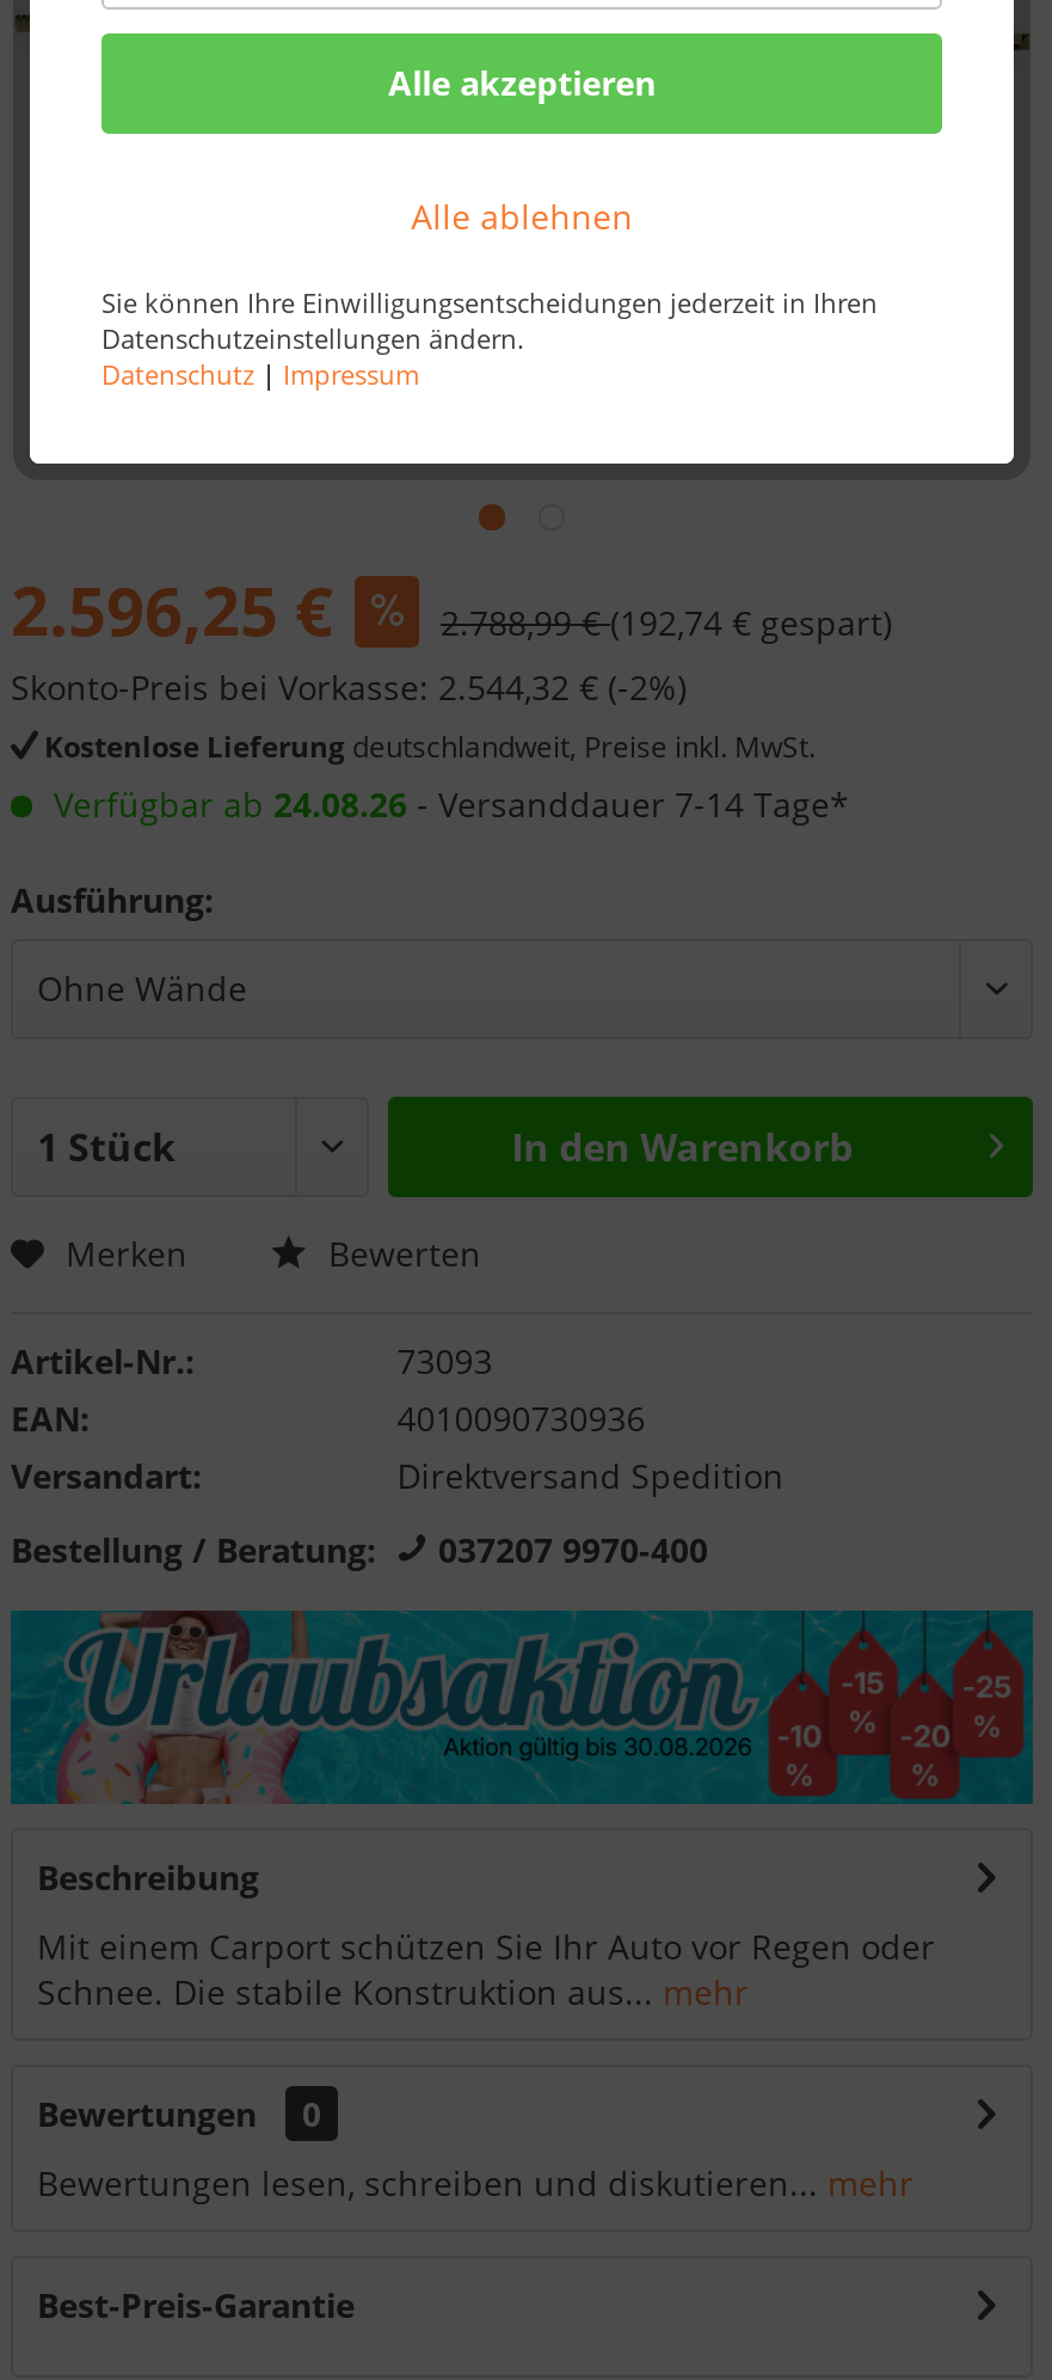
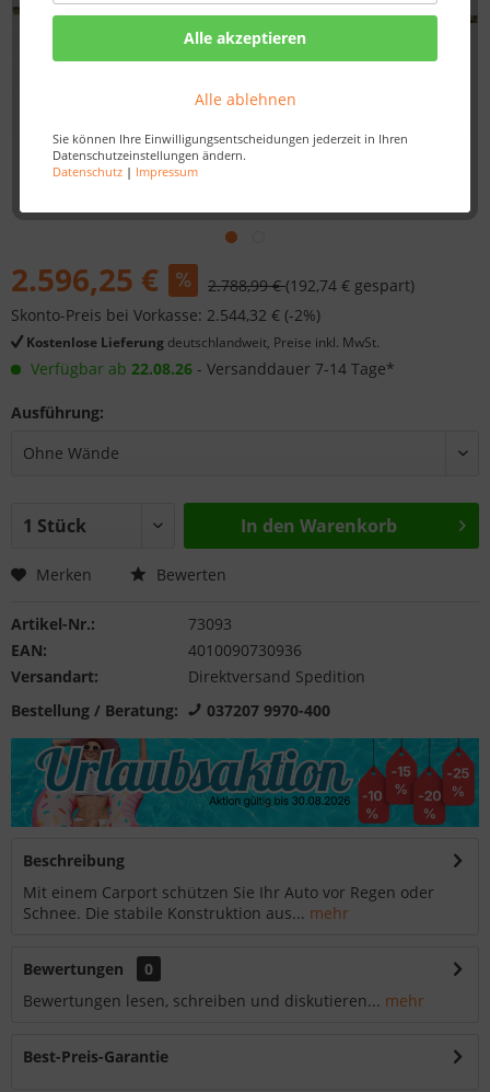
- Verfügbar ab 24.08.26 - Versanddauer 7-14 Tage*
+ Verfügbar ab 22.08.26 - Versanddauer 7-14 Tage*
